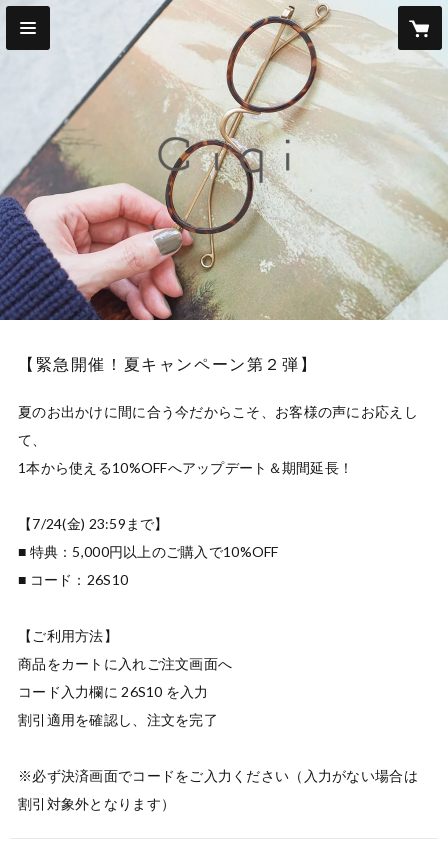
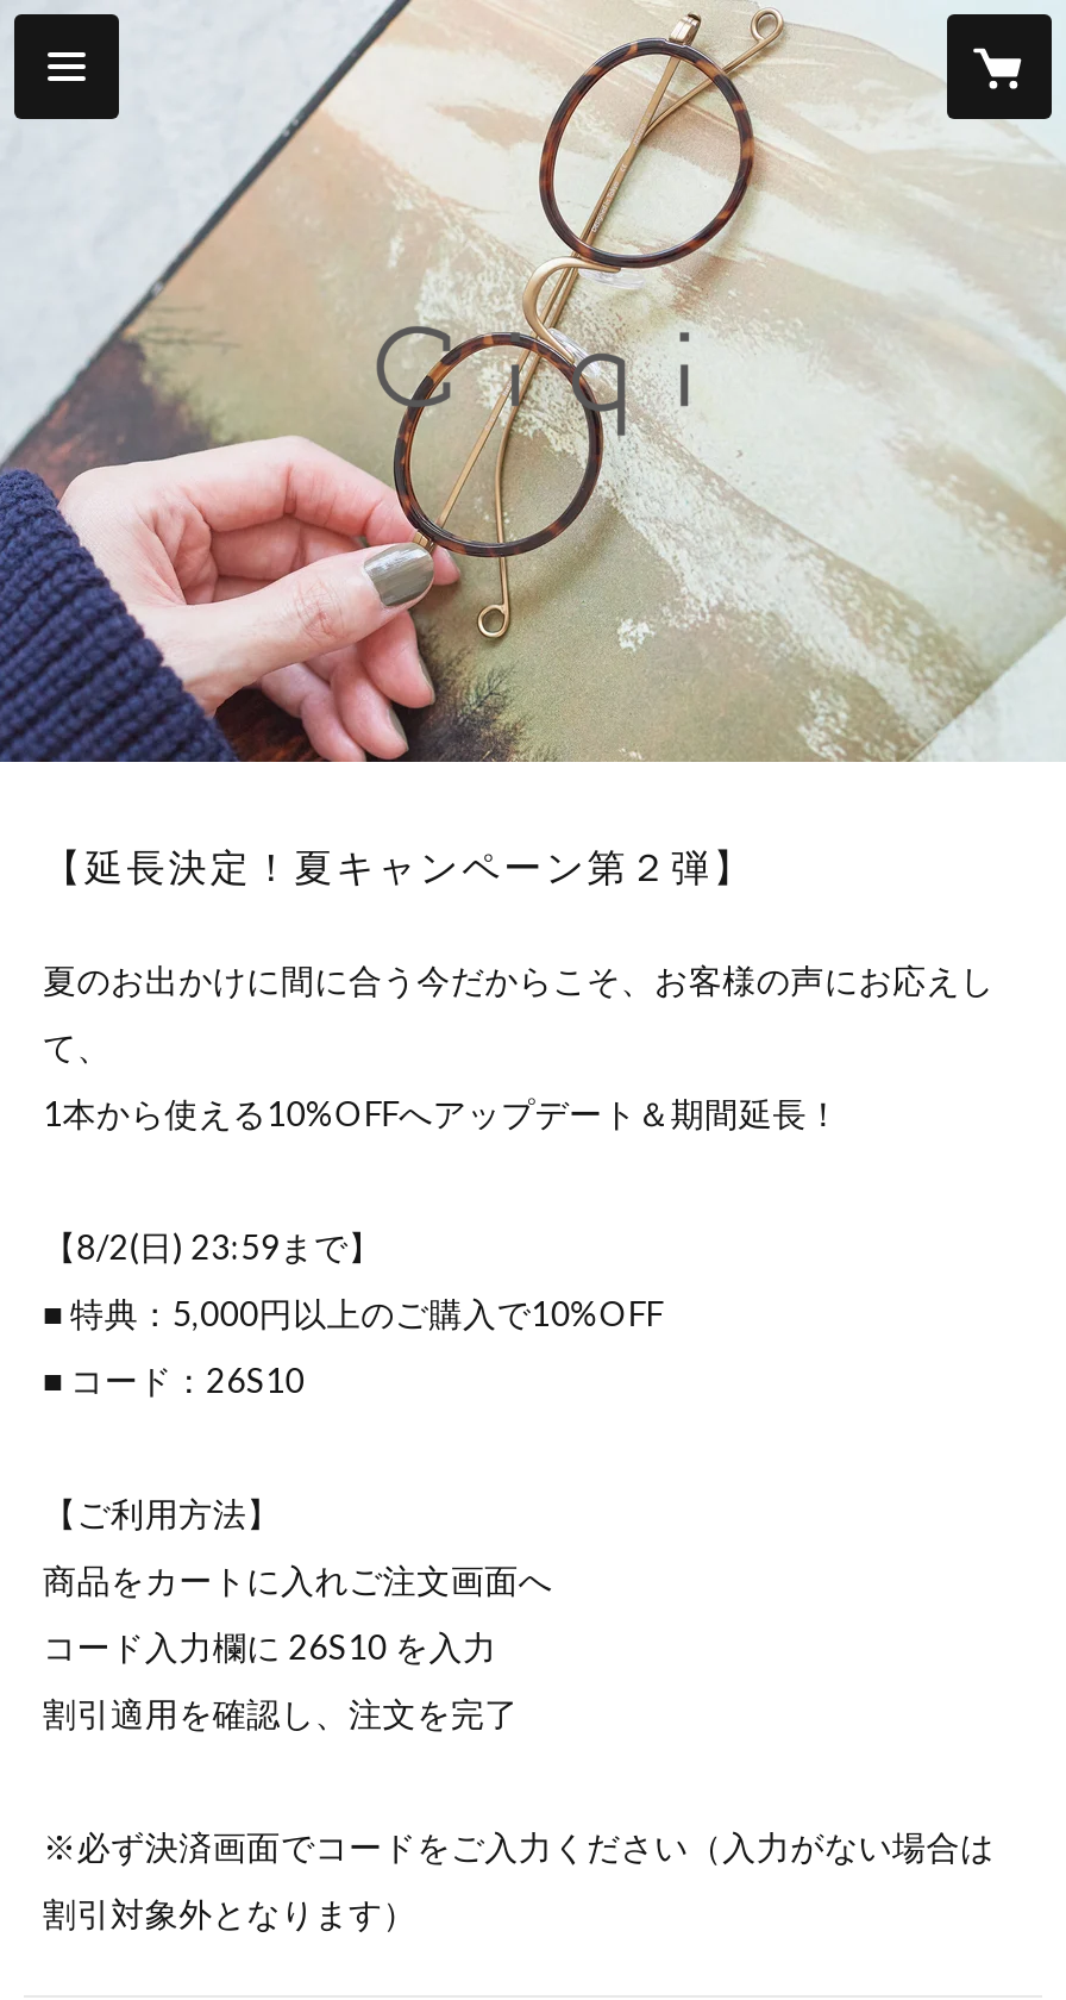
- 【緊急開催！夏キャンペーン第２弾】
+ 【延長決定！夏キャンペーン第２弾】

- 【7/24(金) 23:59まで】
+ 【8/2(日) 23:59まで】
